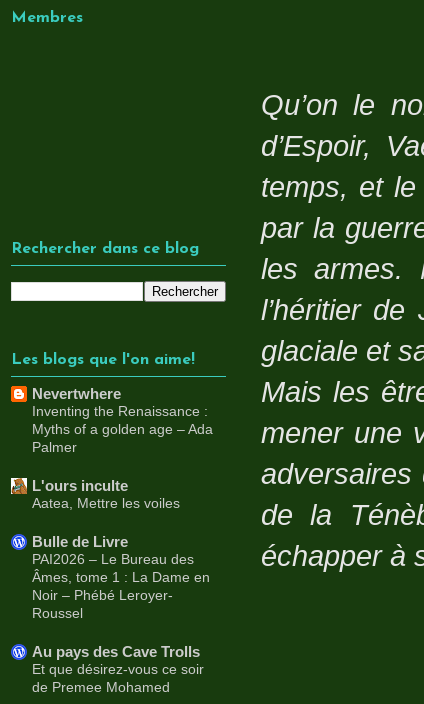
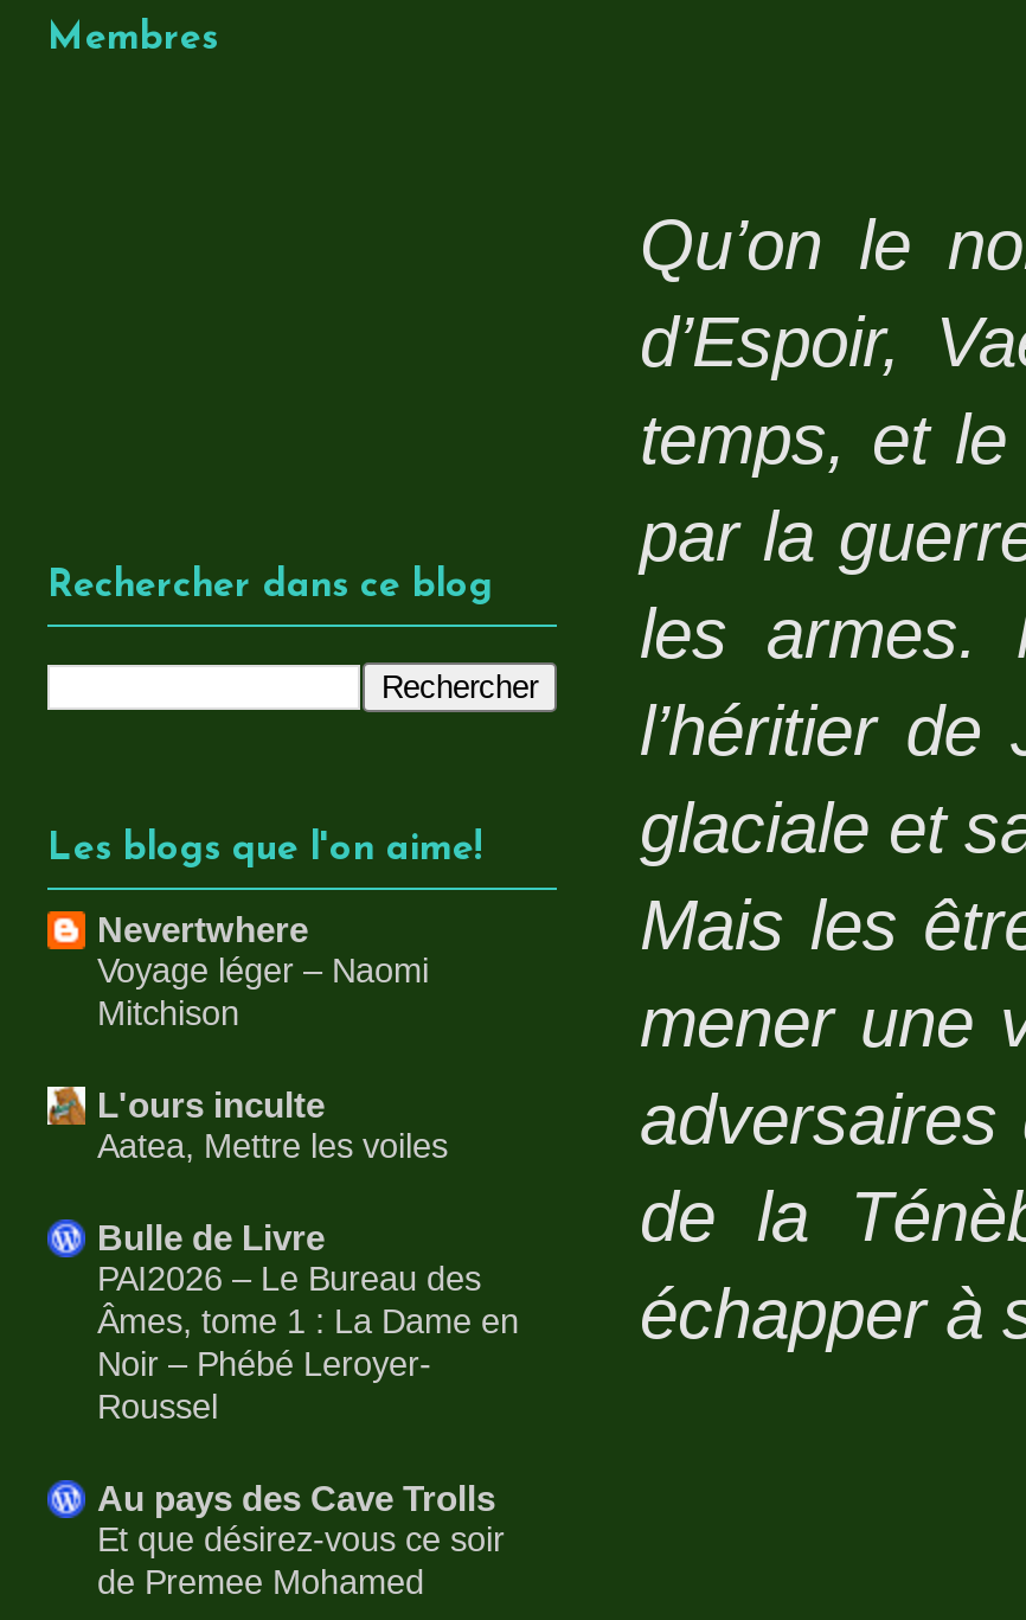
- Inventing the Renaissance :
- Myths of a golden age – Ada
- Palmer
+ Voyage léger – Naomi
+ Mitchison
